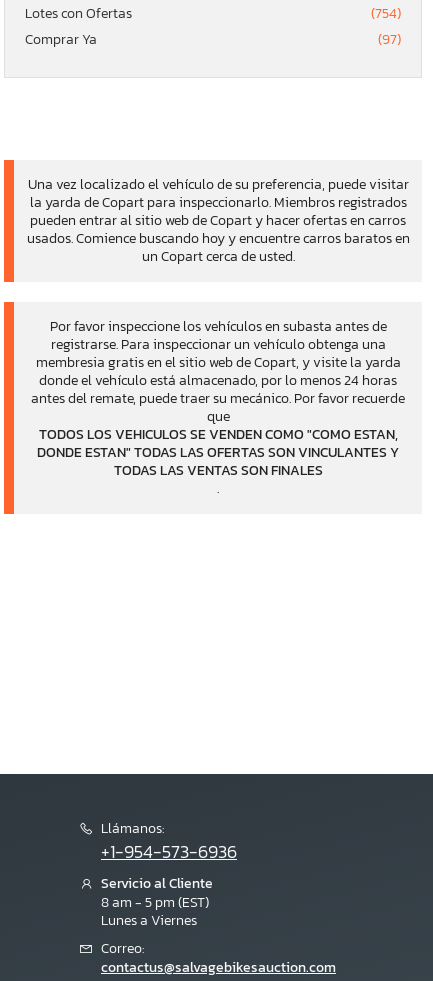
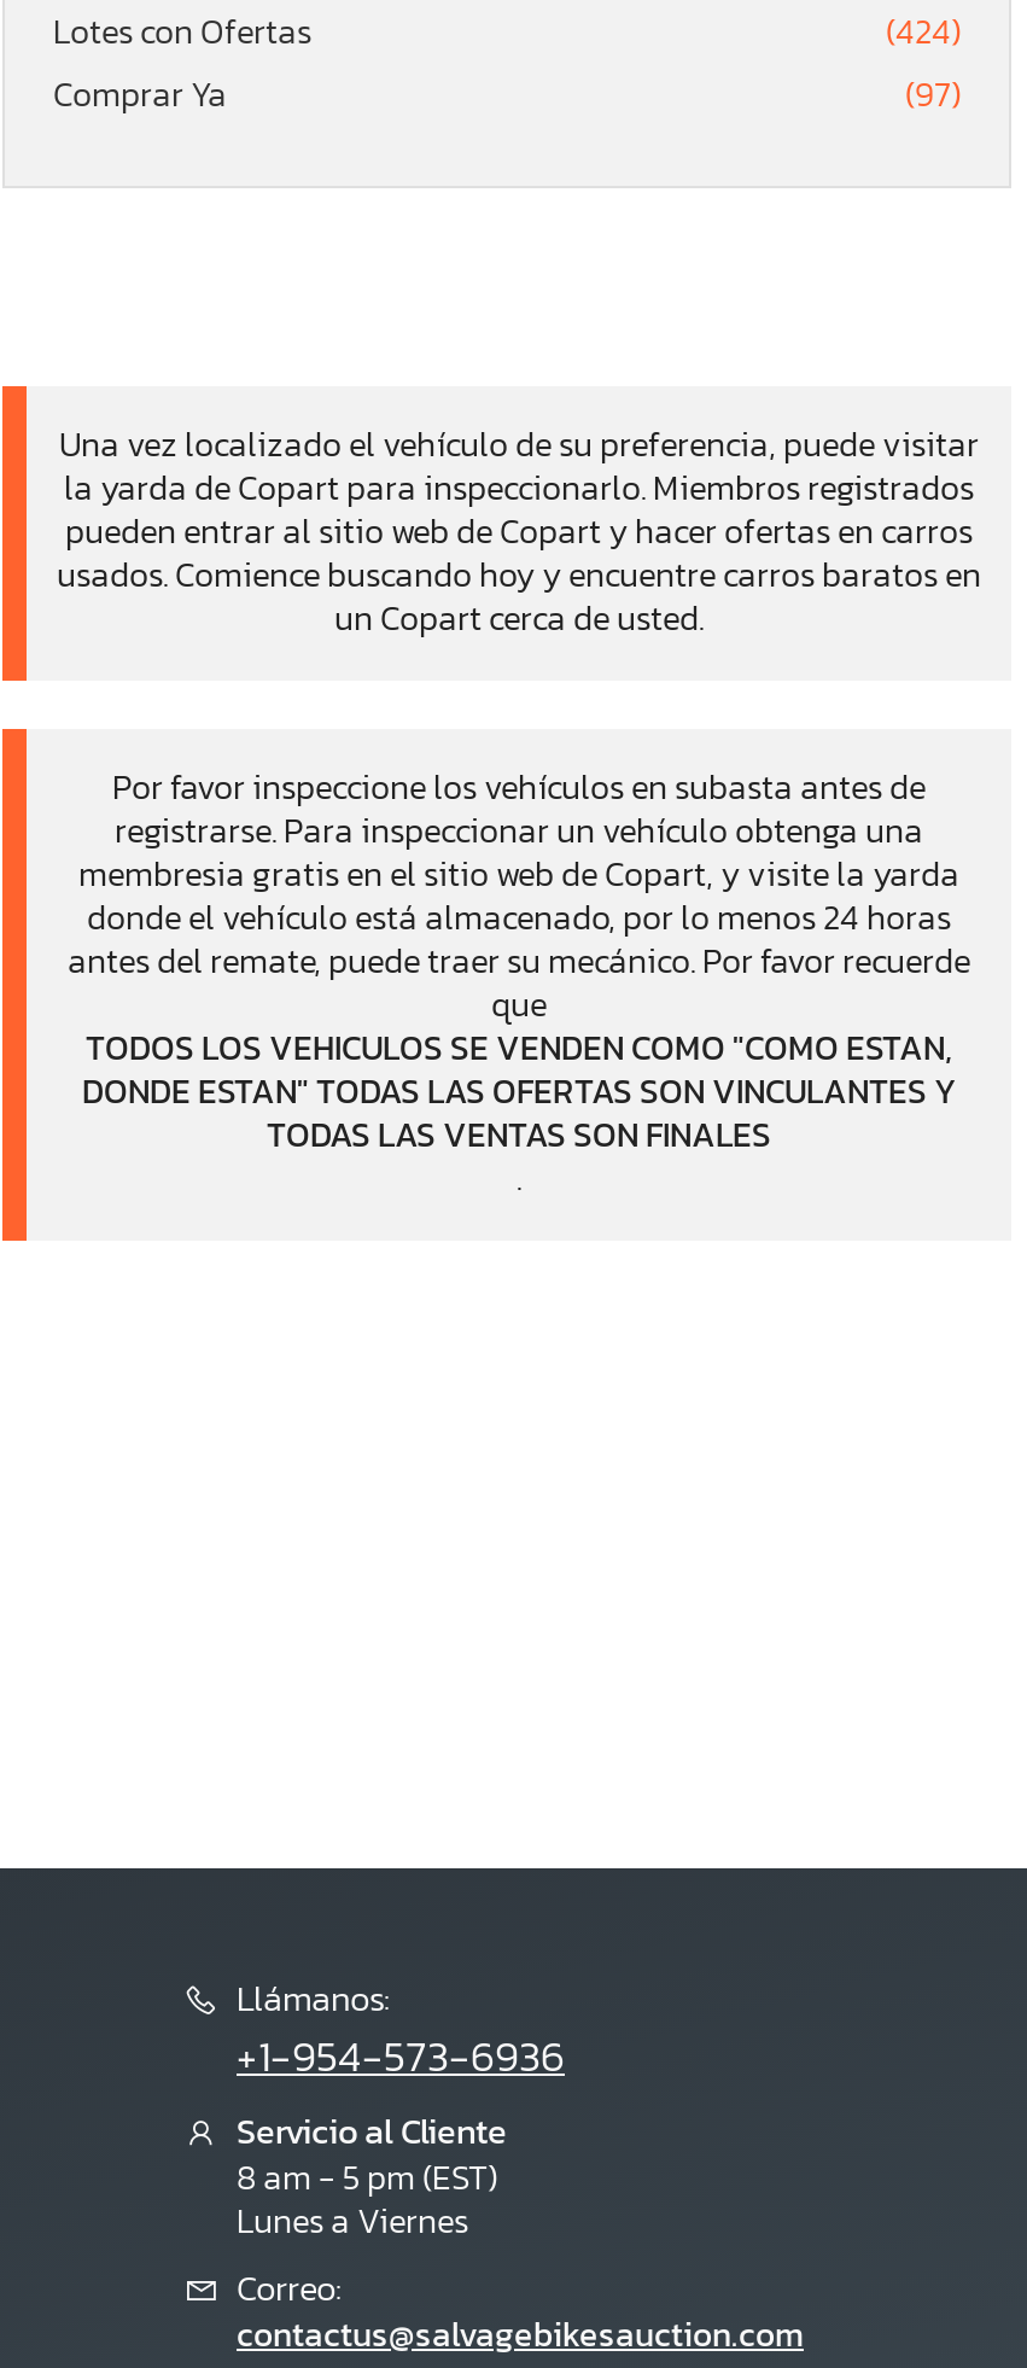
- (754)
+ (424)
